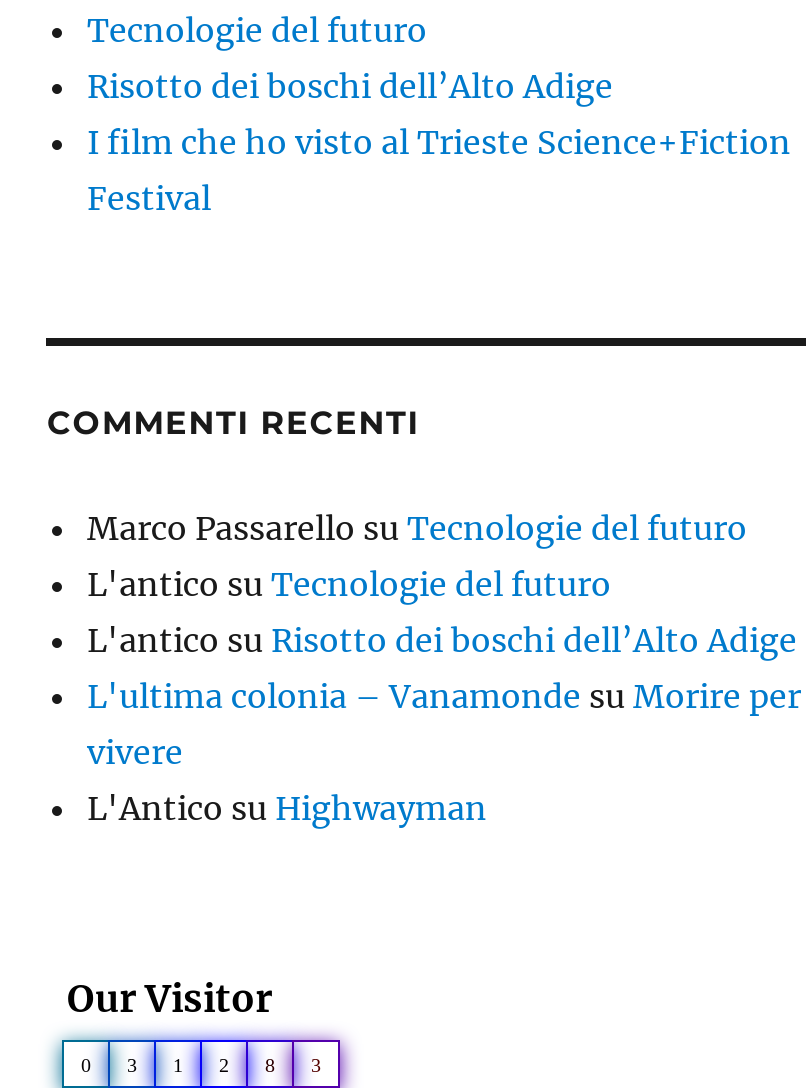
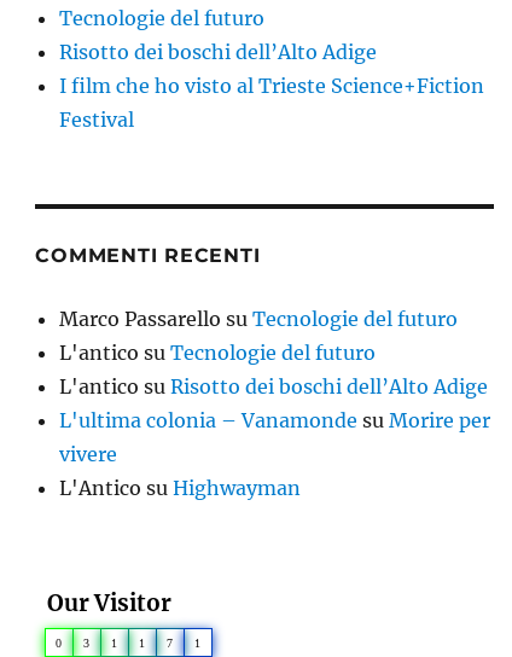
- 2
+ 1

- 8
+ 7

- 3
+ 1
